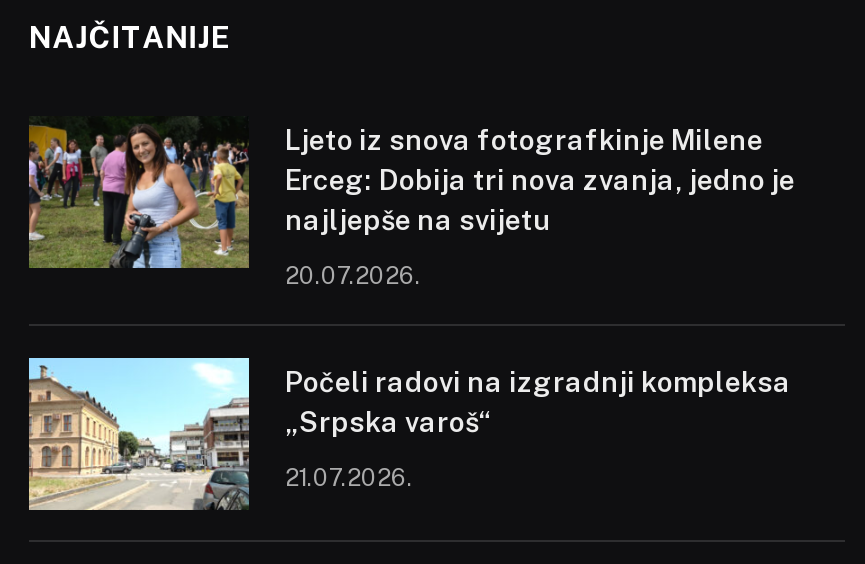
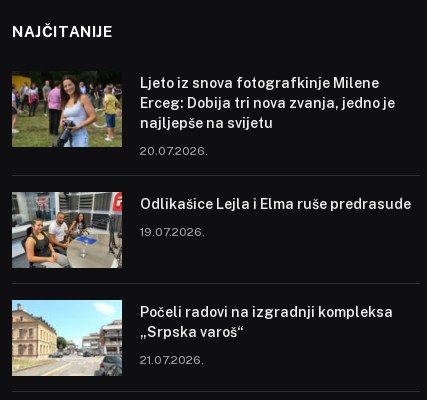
+ [image]
+ Odlikašice Lejla i Elma ruše predrasude
+ 19.07.2026.
